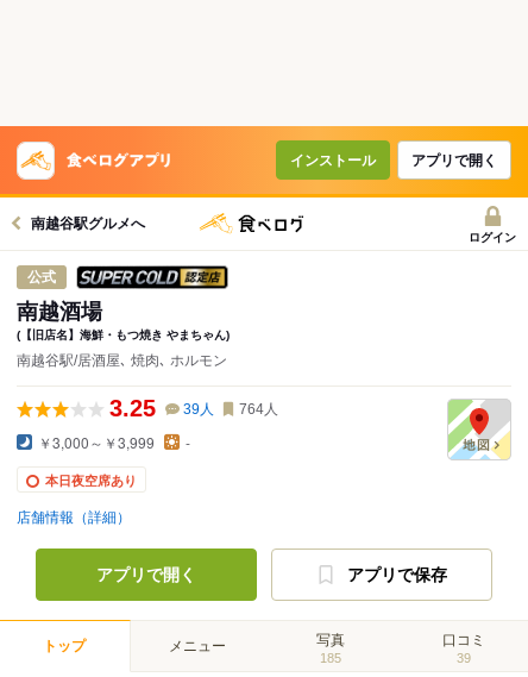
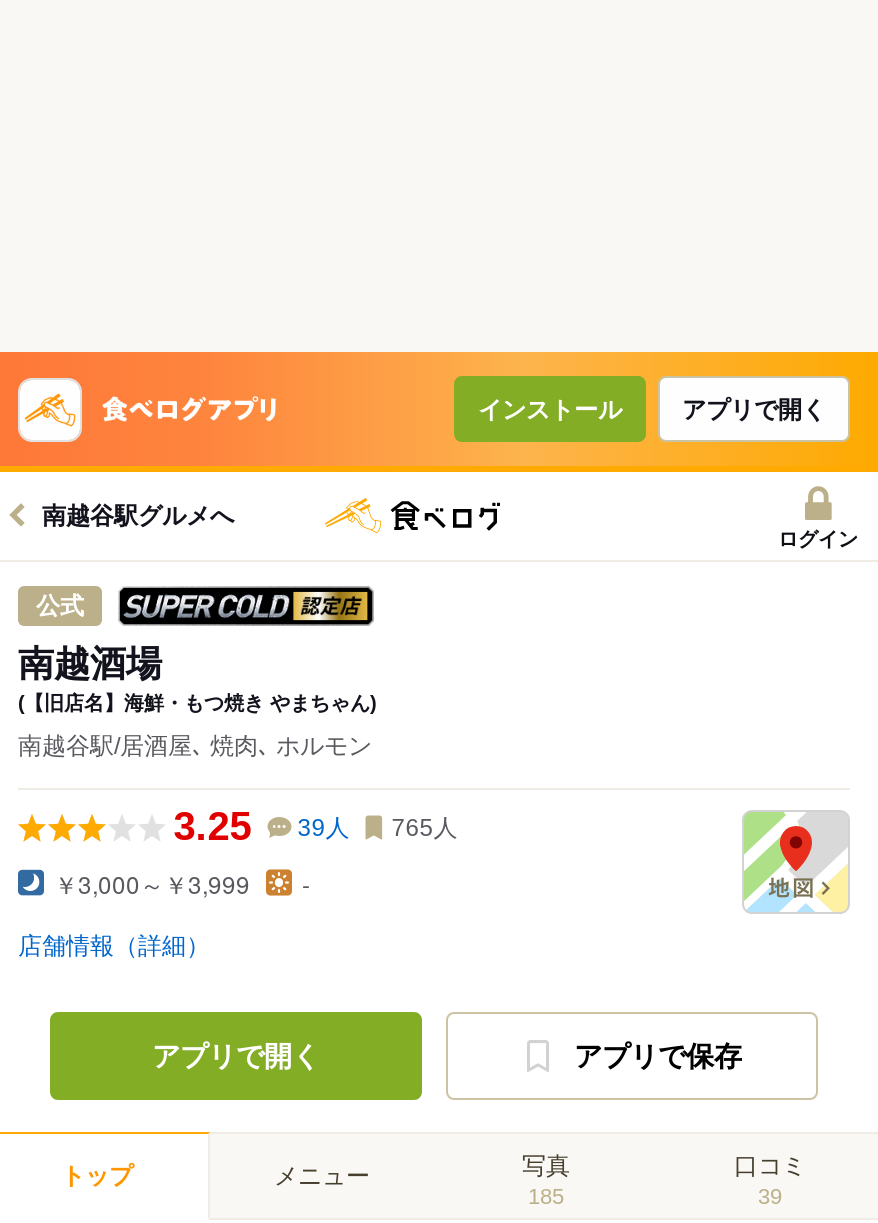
- 3.25 39人 764人
+ 3.25 39人 765人

- 本日夜空席あり
